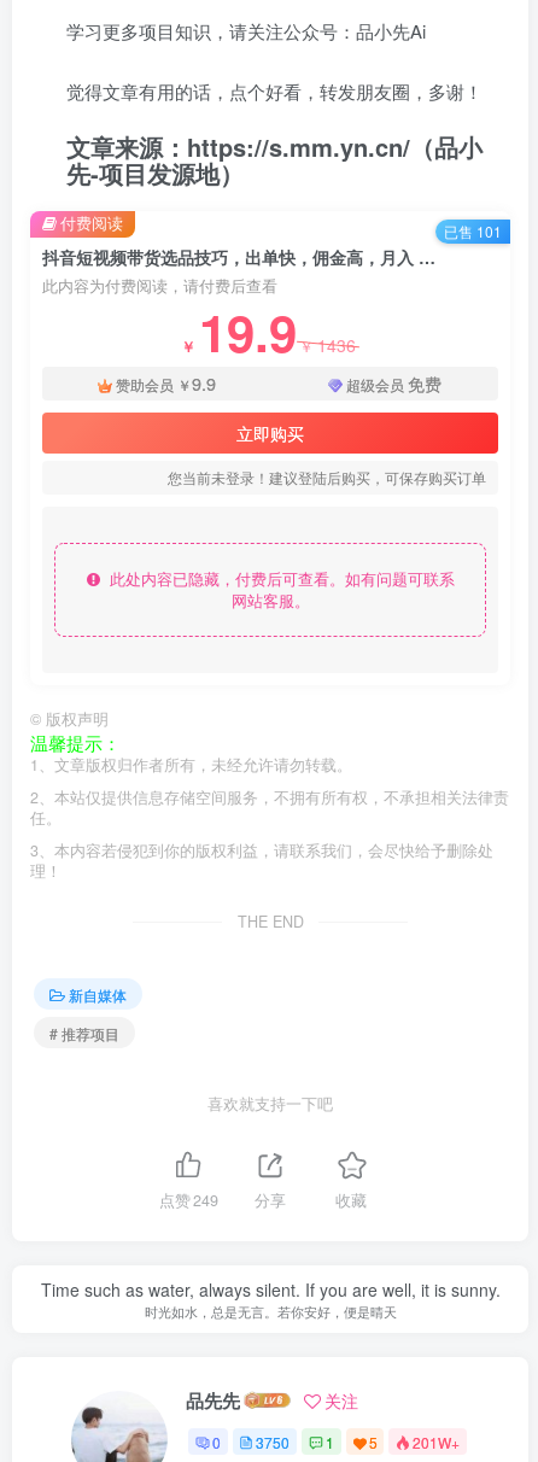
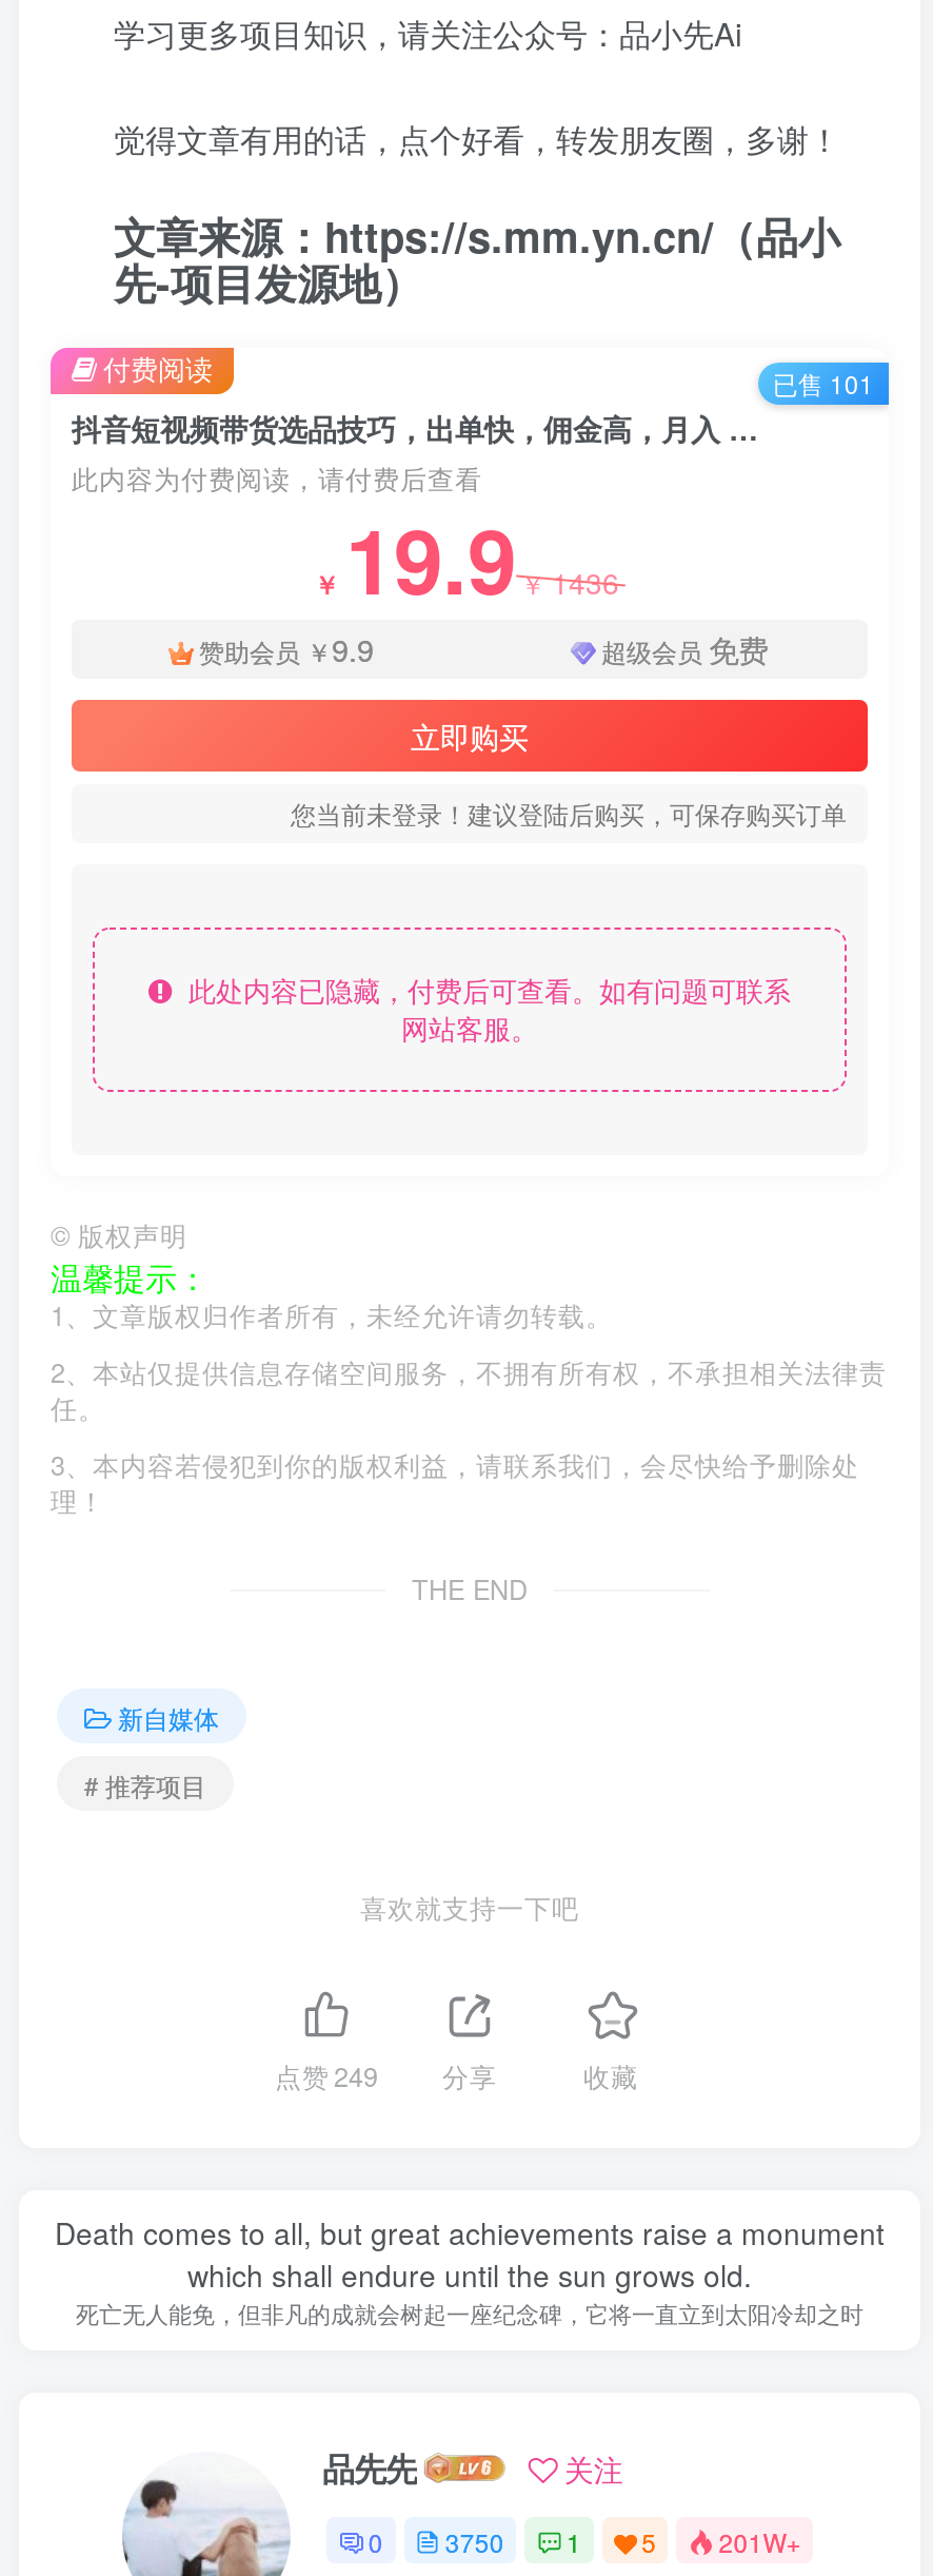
- Time such as water, always silent. If you are well, it is sunny.
- 时光如水，总是无言。若你安好，便是晴天
+ Death comes to all, but great achievements raise a monument
+ which shall endure until the sun grows old.
+ 死亡无人能免，但非凡的成就会树起一座纪念碑，它将一直立到太阳冷却之时
